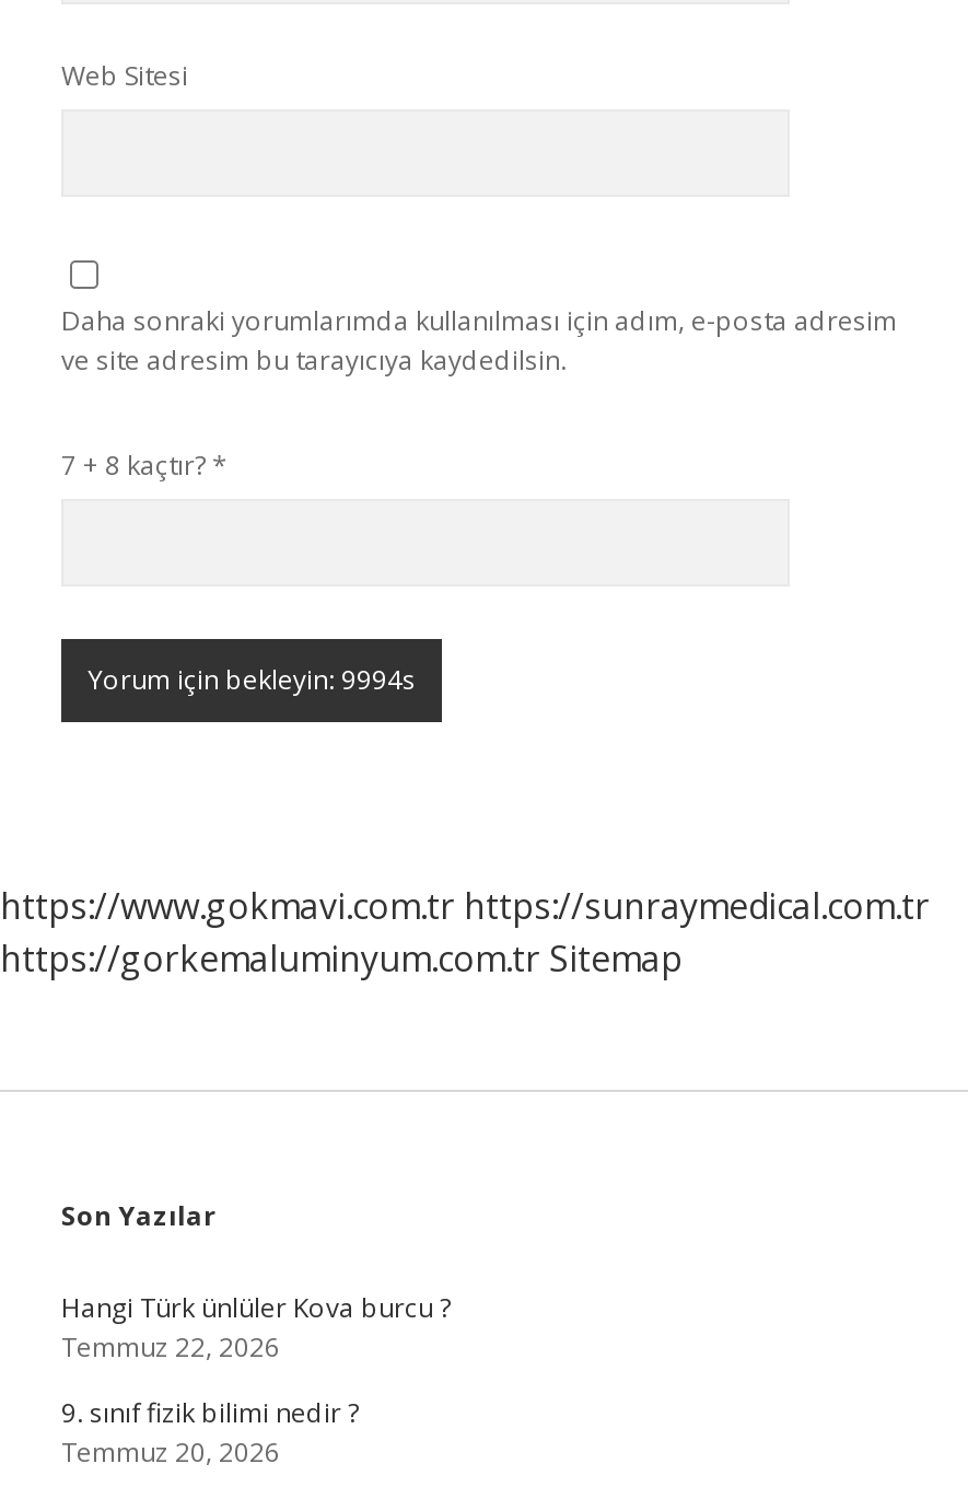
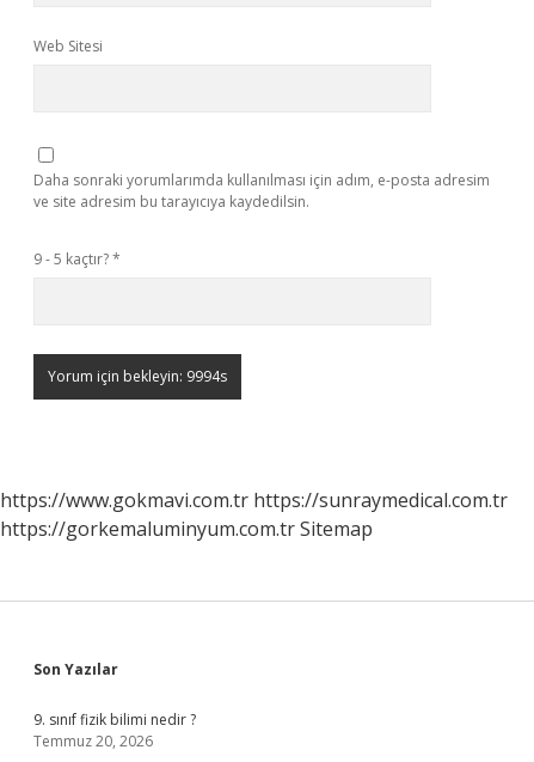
- 7 + 8 kaçtır? *
+ 9 - 5 kaçtır? *

- Hangi Türk ünlüler Kova burcu ?
- Temmuz 22, 2026
